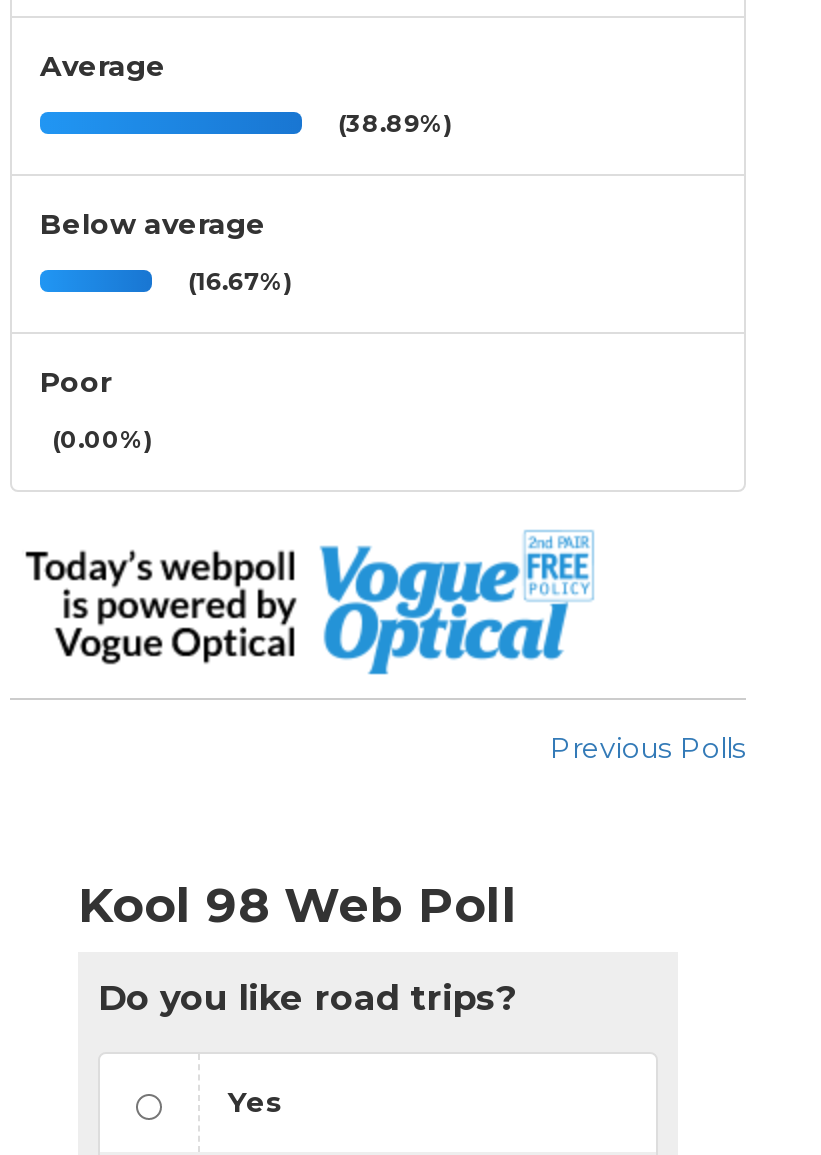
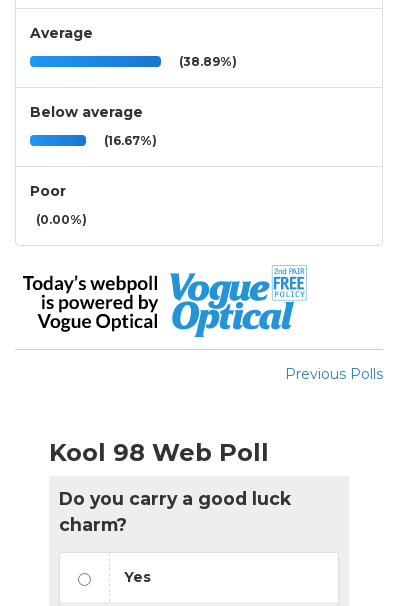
- Do you like road trips?
+ Do you carry a good luck
+ charm?
